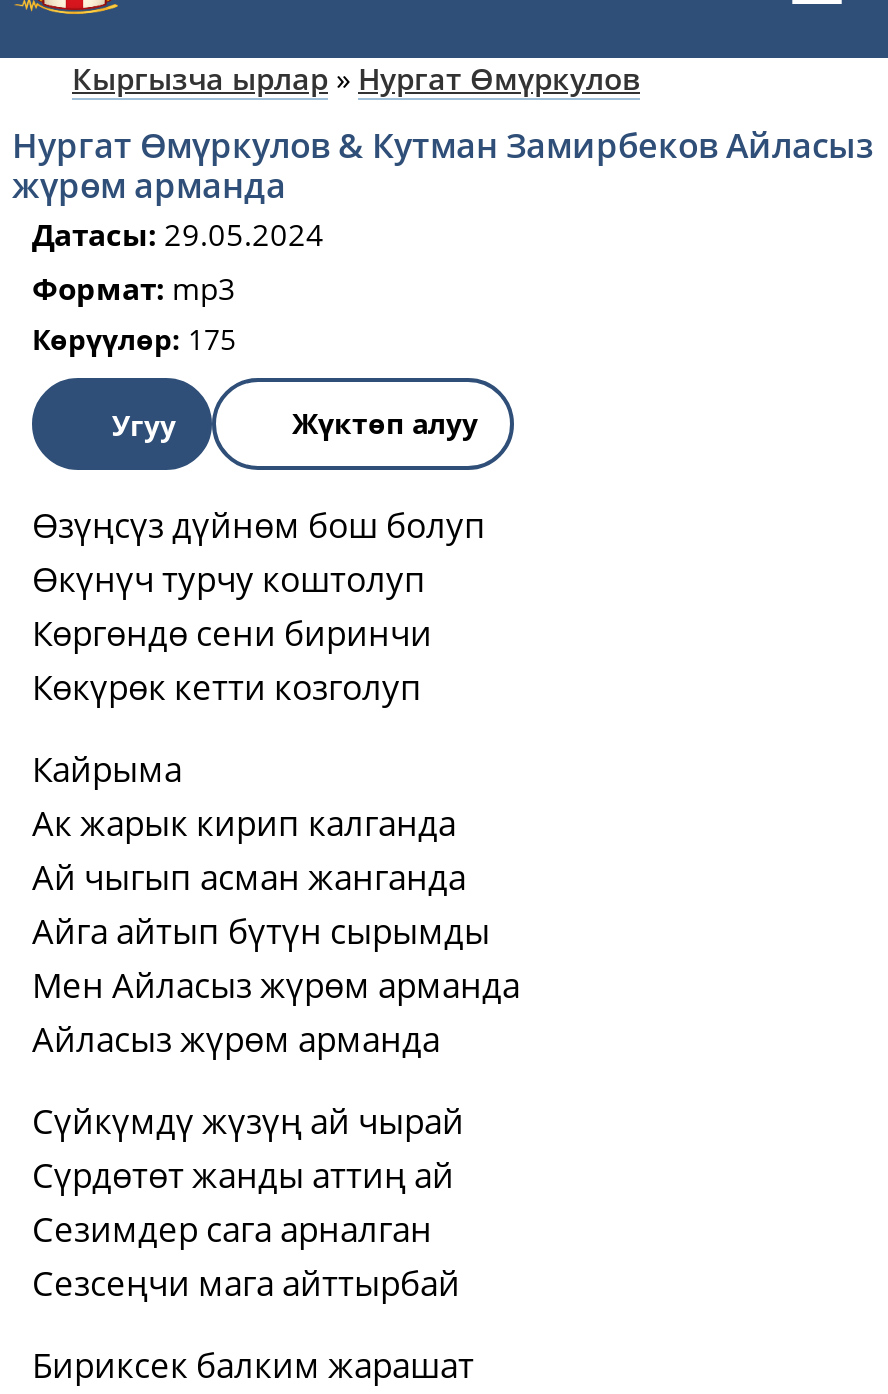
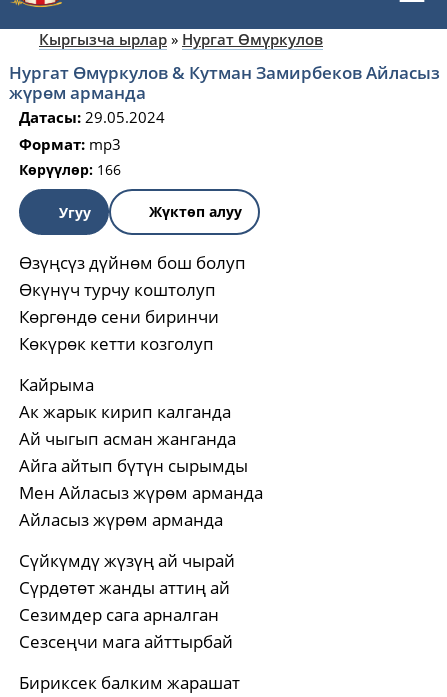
- Көрүүлөр: 175
+ Көрүүлөр: 166
